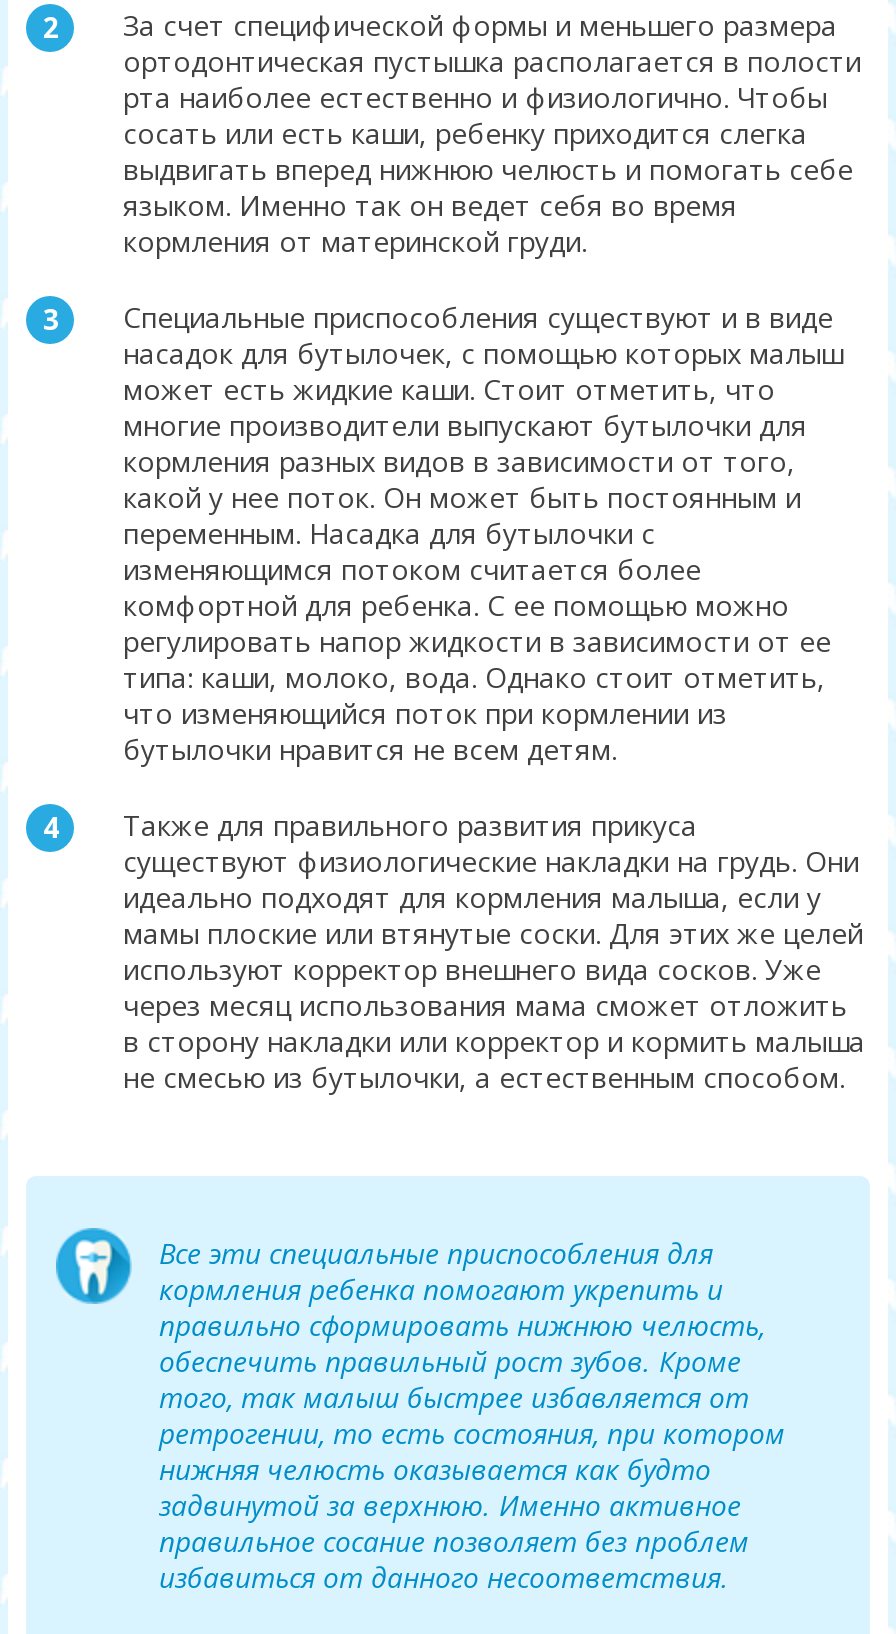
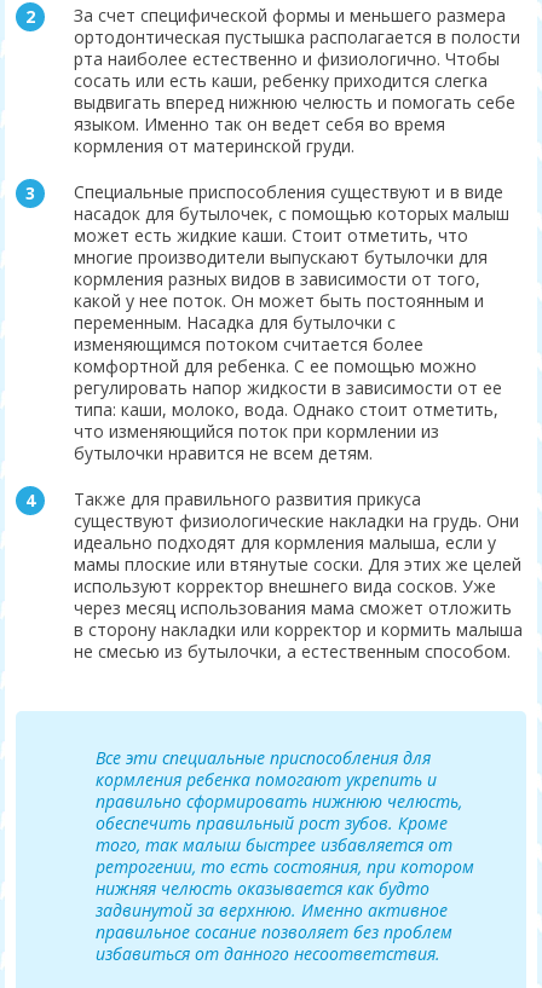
- [image]
